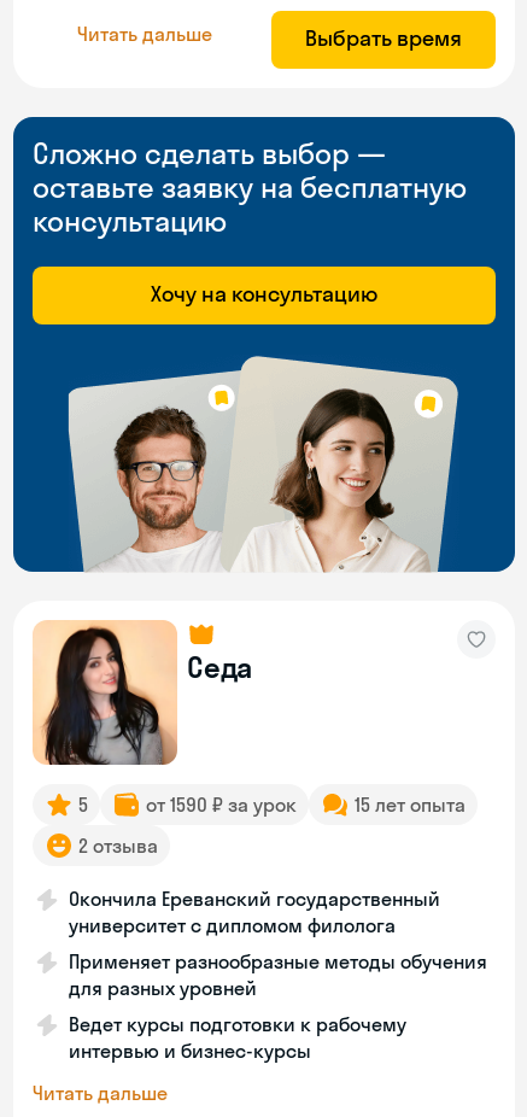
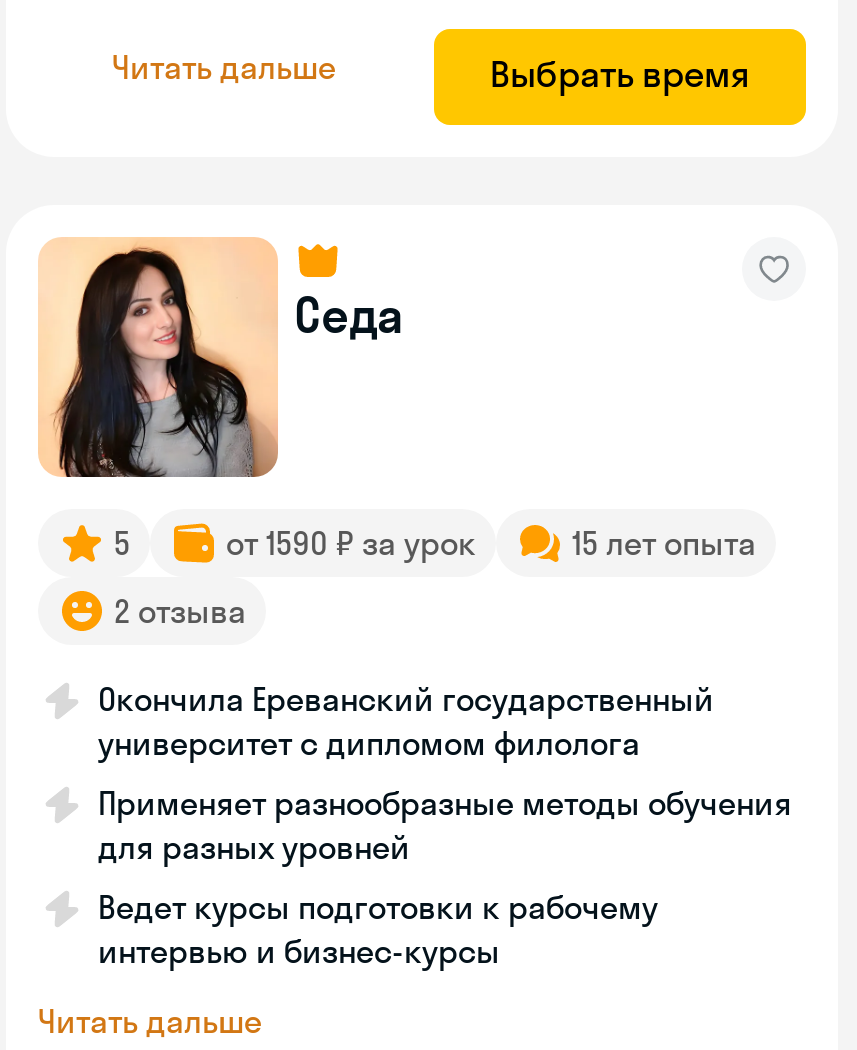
- [image]
- Сложно сделать выбор —
- оставьте заявку на бесплатную
- консультацию
- Хочу на консультацию
